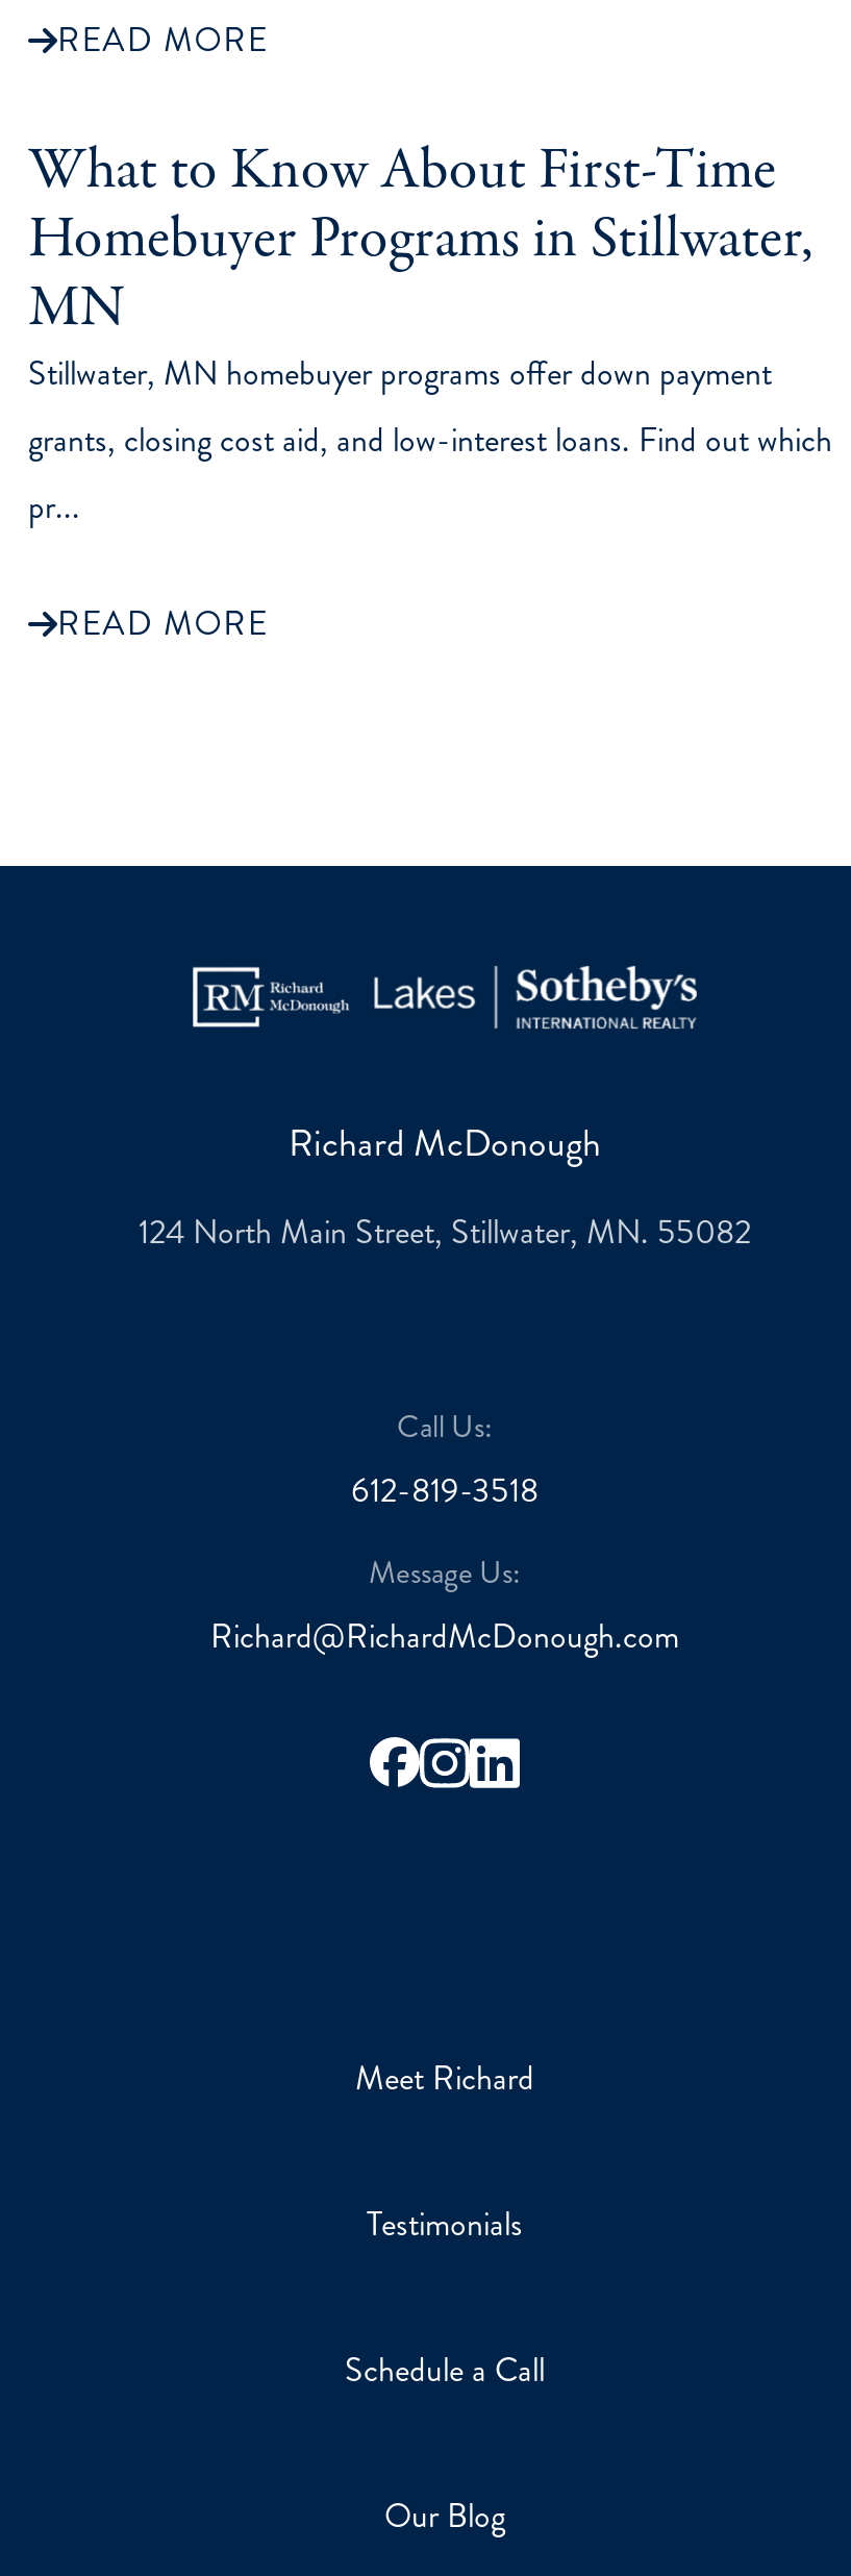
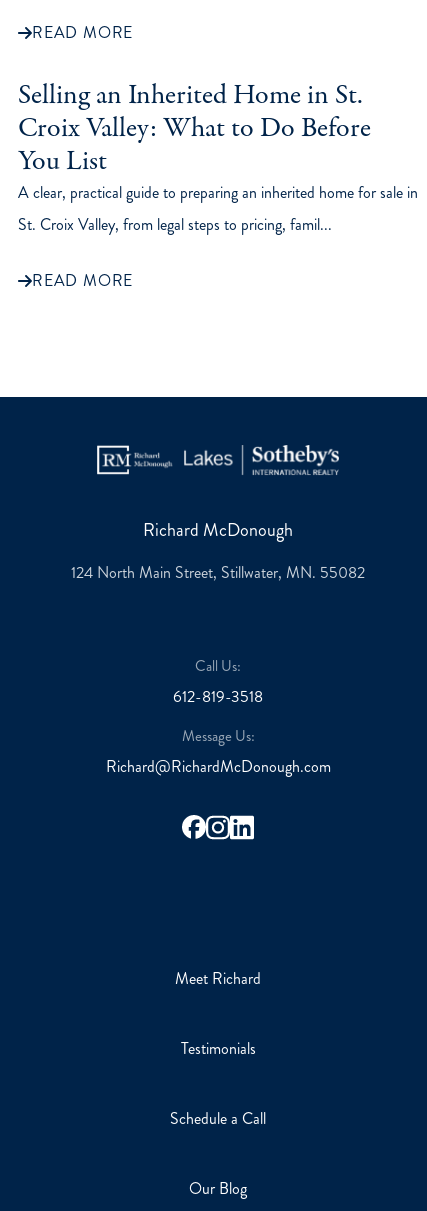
- What to Know About First-Time
- Homebuyer Programs in Stillwater,
- MN
- Stillwater, MN homebuyer programs offer down payment
- grants, closing cost aid, and low-interest loans. Find out which
- pr...
+ Selling an Inherited Home in St.
+ Croix Valley: What to Do Before
+ You List
+ A clear, practical guide to preparing an inherited home for sale in
+ St. Croix Valley, from legal steps to pricing, famil...
